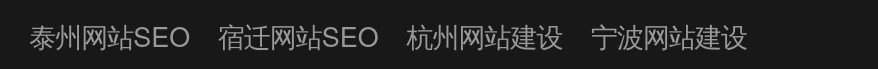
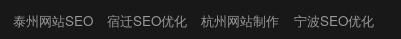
- 宿迁网站SEO
- 杭州网站建设
- 宁波网站建设
+ 宿迁SEO优化
+ 杭州网站制作
+ 宁波SEO优化
